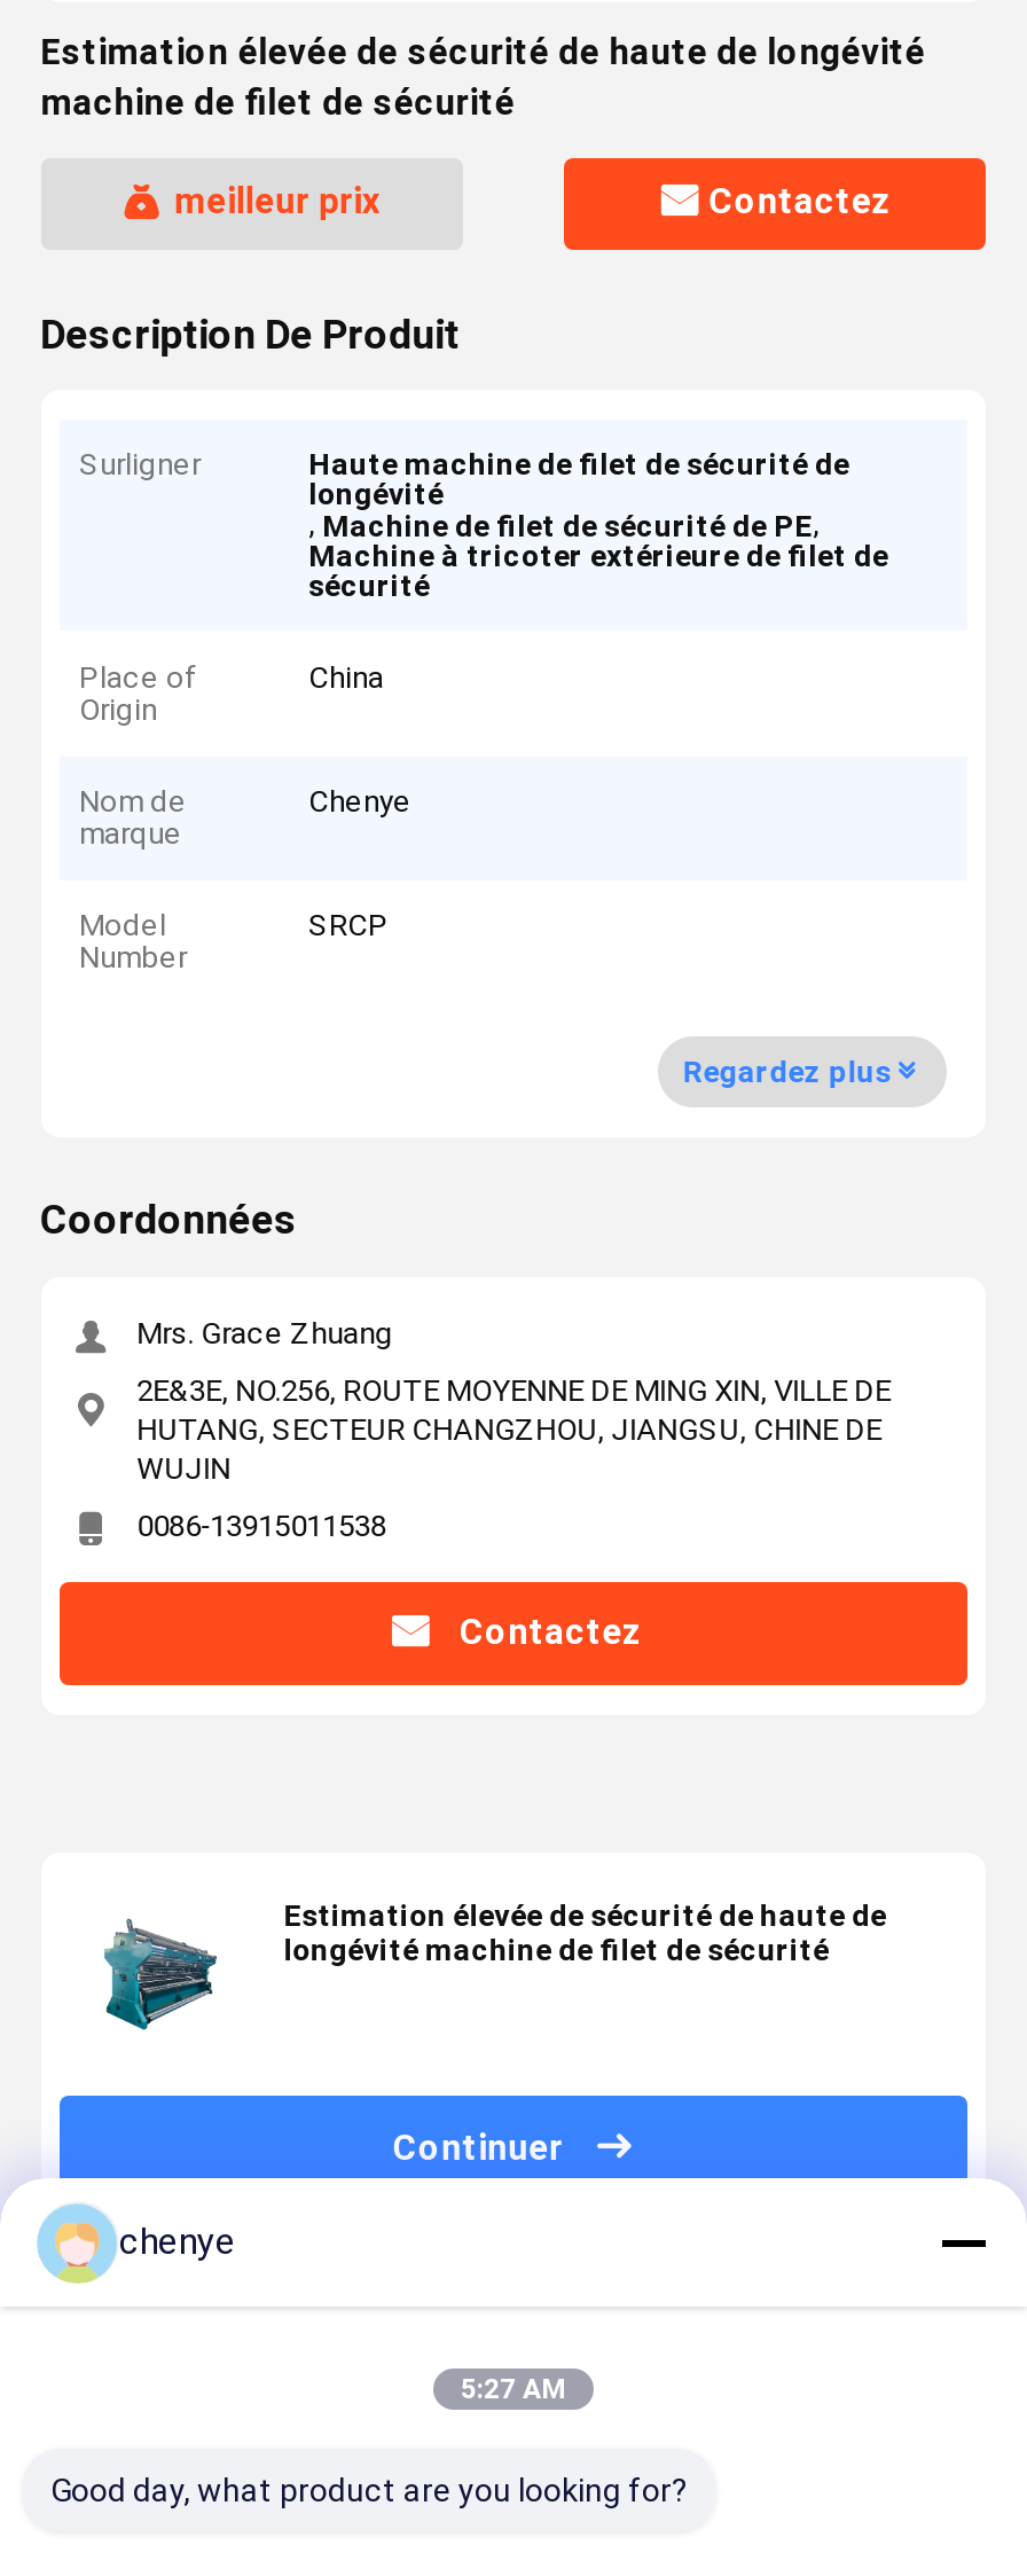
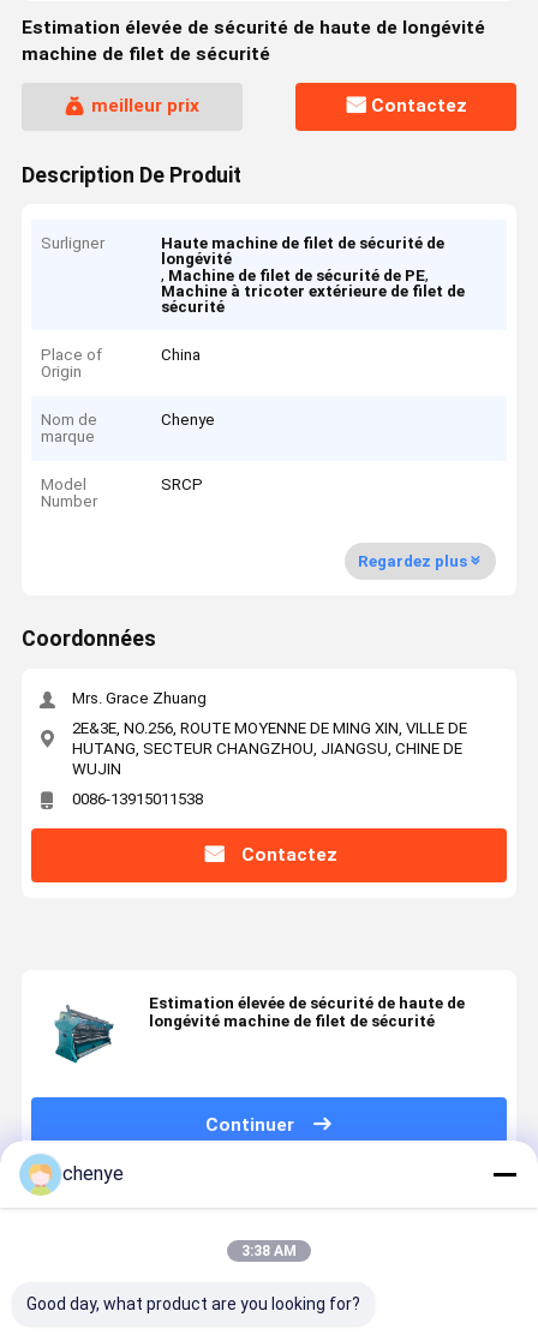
- 5:27 AM
+ 3:38 AM
